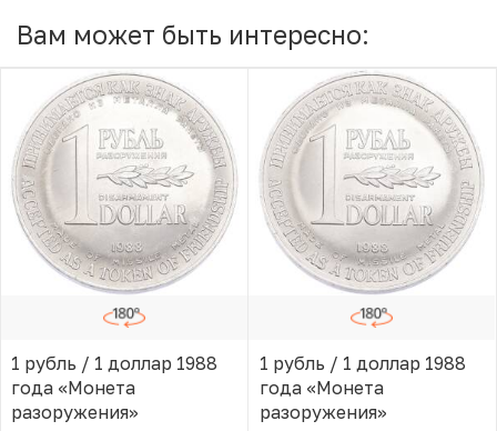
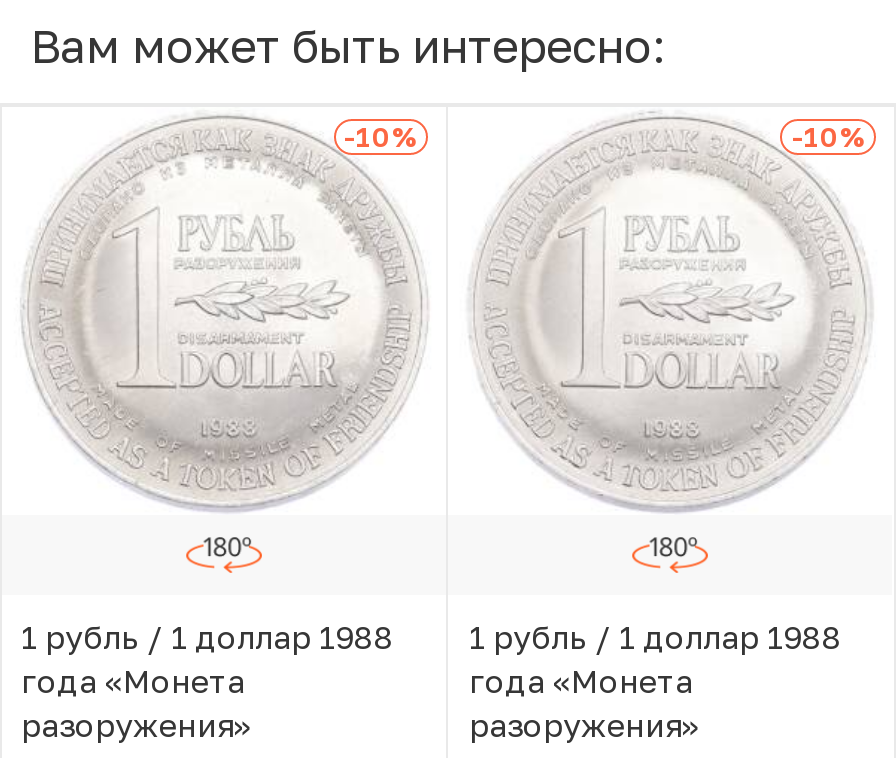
+ -10%

+ -10%
